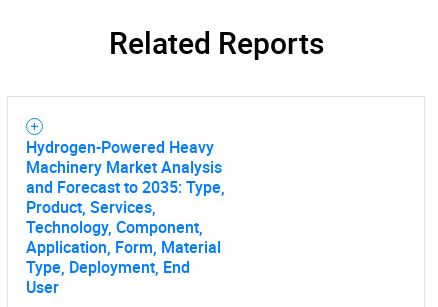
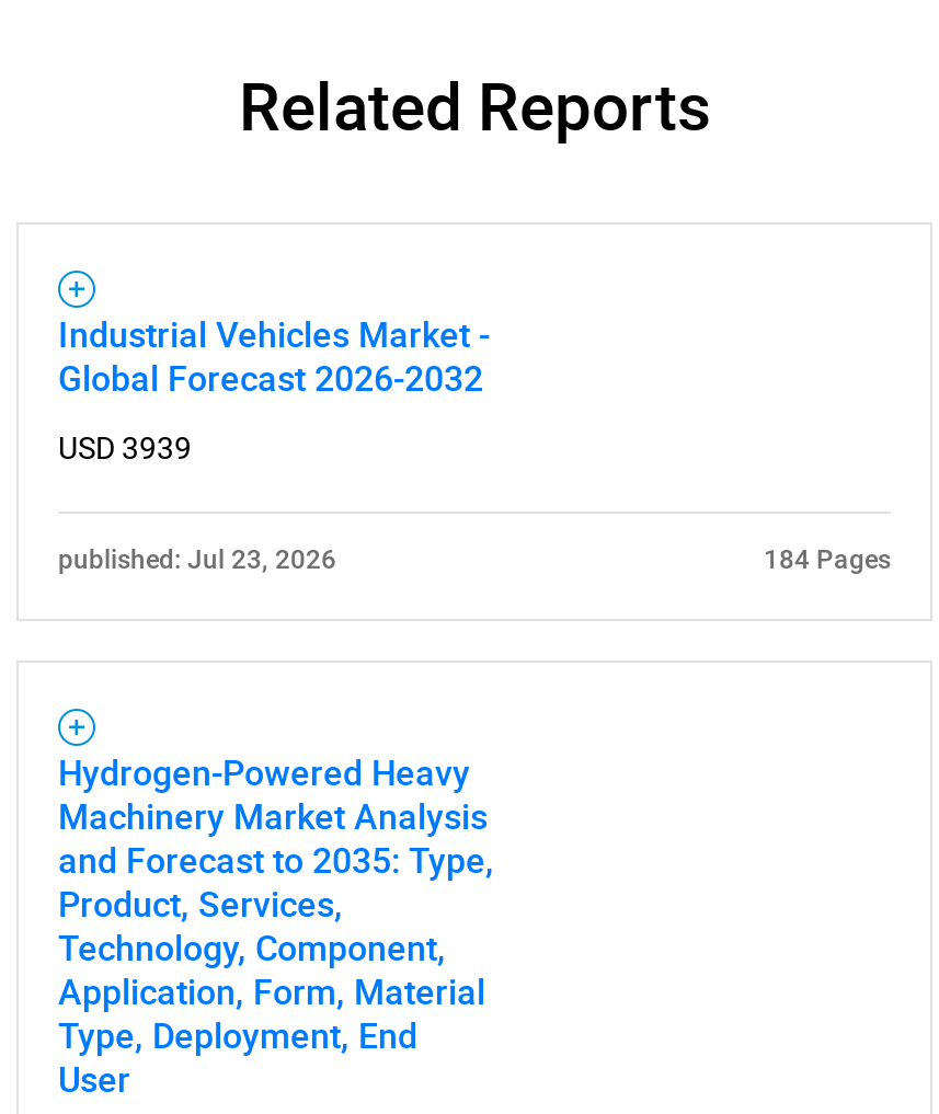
+ Industrial Vehicles Market -
+ Global Forecast 2026-2032
+ USD 3939
+ published: Jul 23, 2026
+ 184 Pages
